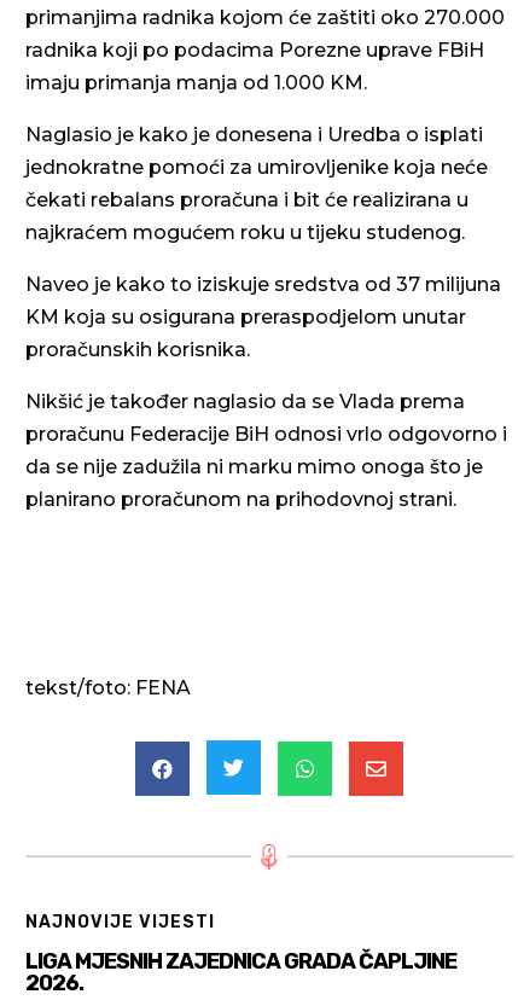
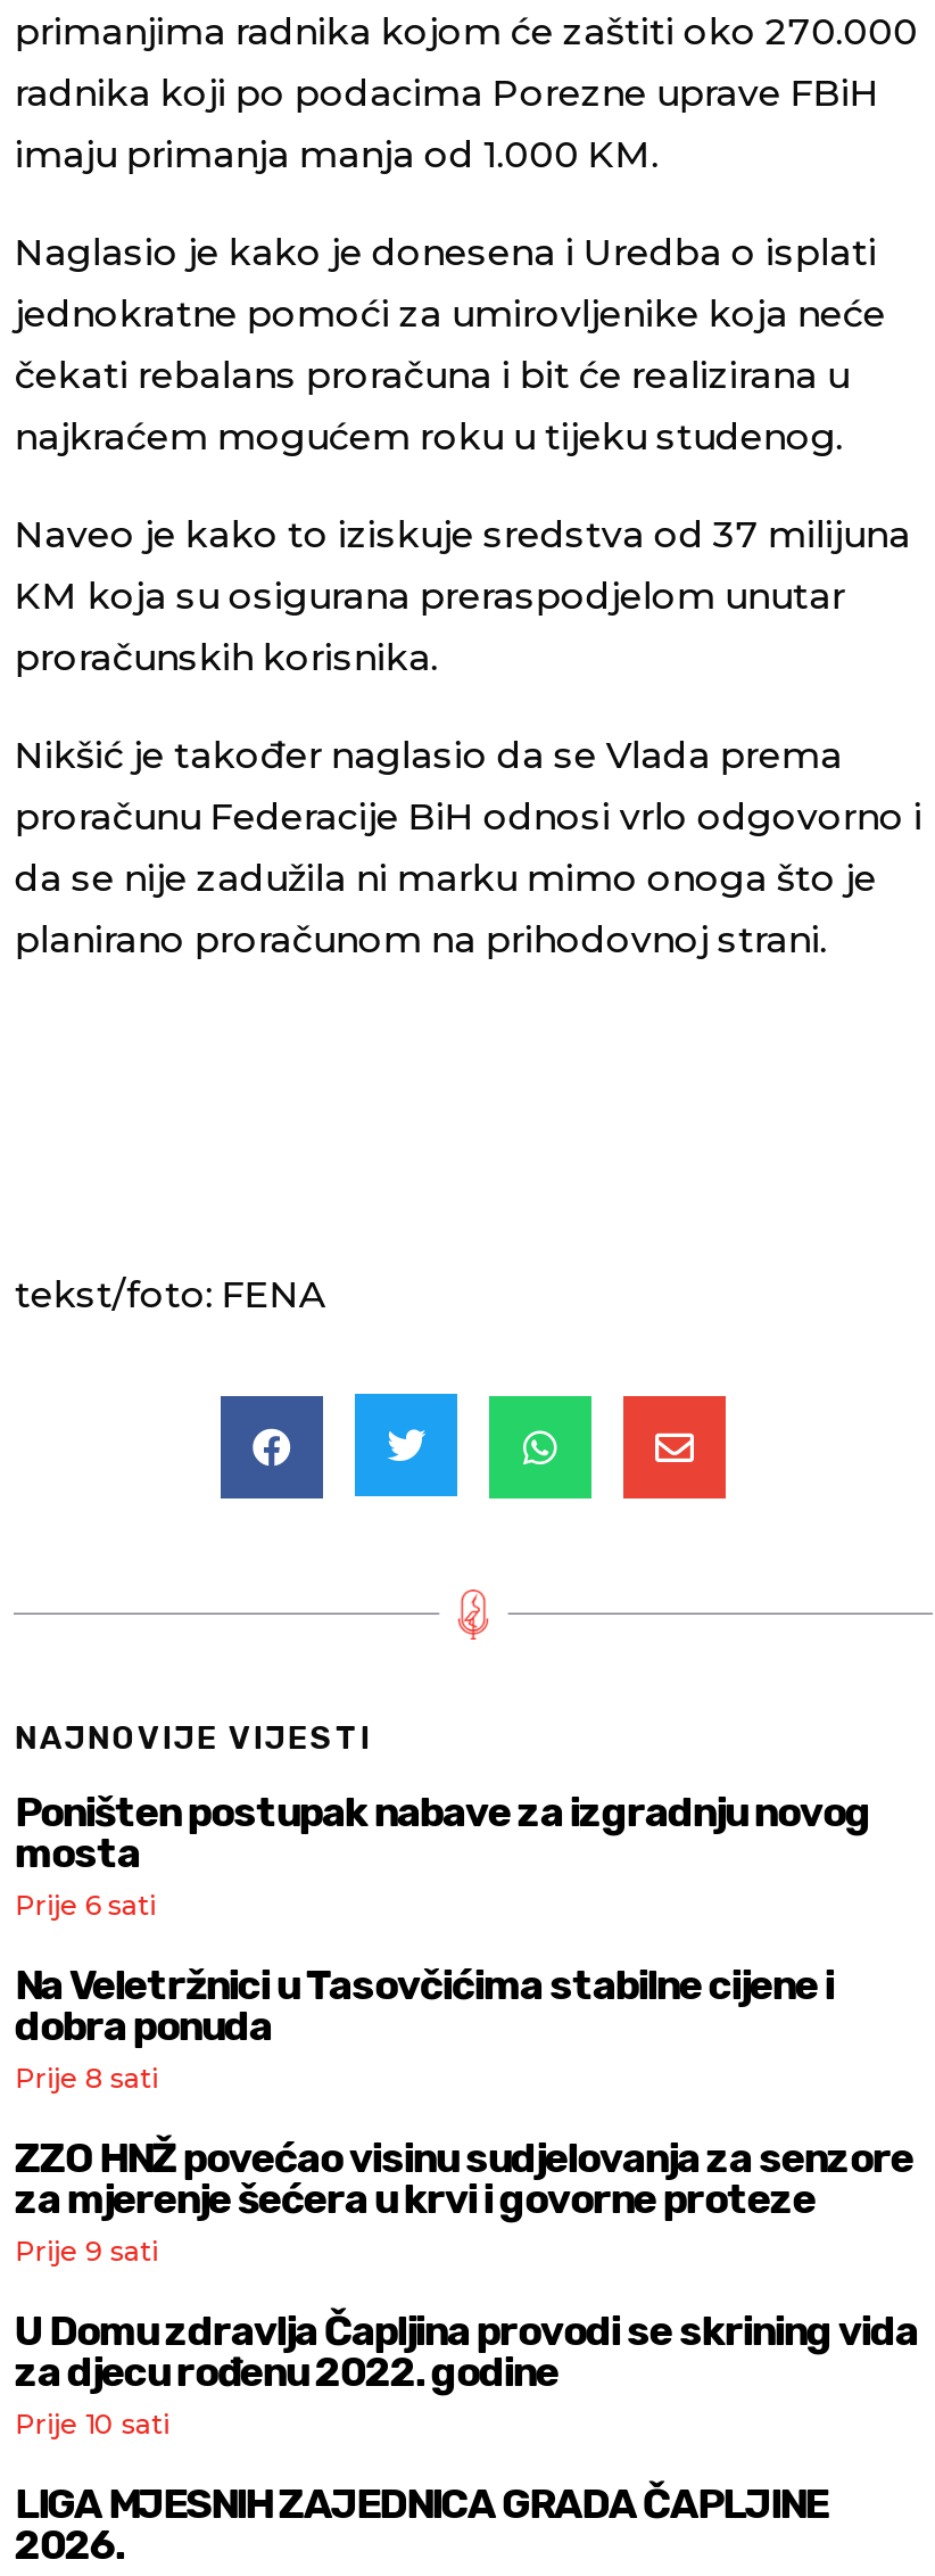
+ Poništen postupak nabave za izgradnju novog
+ mosta
+ Prije 6 sati
+ Na Veletržnici u Tasovčićima stabilne cijene i
+ dobra ponuda
+ Prije 8 sati
+ ZZO HNŽ povećao visinu sudjelovanja za senzore
+ za mjerenje šećera u krvi i govorne proteze
+ Prije 9 sati
+ U Domu zdravlja Čapljina provodi se skrining vida
+ za djecu rođenu 2022. godine
+ Prije 10 sati
